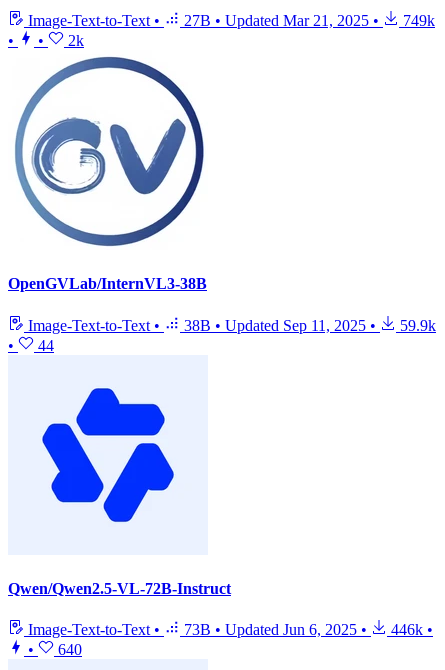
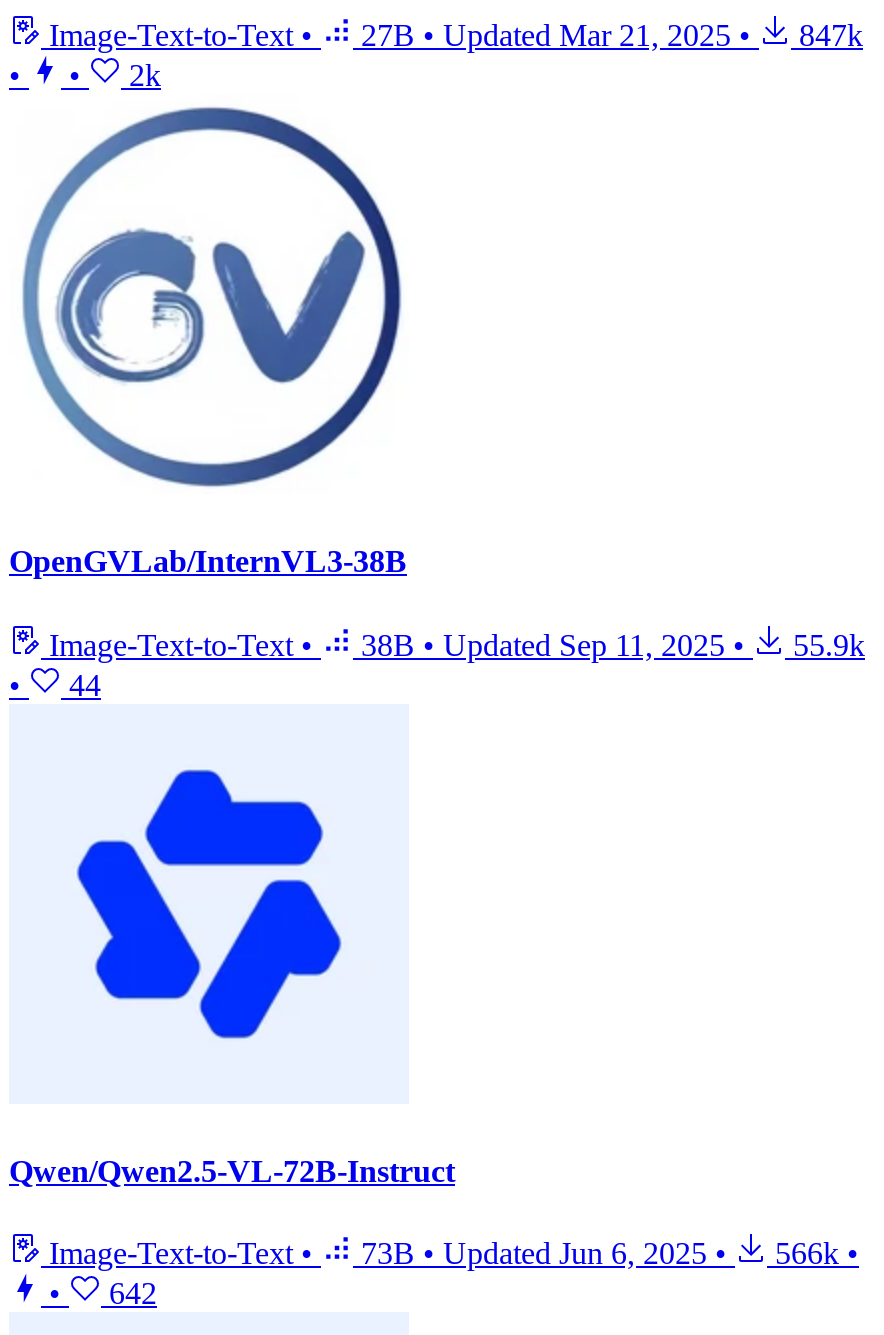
- Image-Text-to-Text • 27B • Updated Mar 21, 2025 • 749k
+ Image-Text-to-Text • 27B • Updated Mar 21, 2025 • 847k

- Image-Text-to-Text • 38B • Updated Sep 11, 2025 • 59.9k
+ Image-Text-to-Text • 38B • Updated Sep 11, 2025 • 55.9k

- Image-Text-to-Text • 73B • Updated Jun 6, 2025 • 446k •
+ Image-Text-to-Text • 73B • Updated Jun 6, 2025 • 566k •

- 640
+ 642
